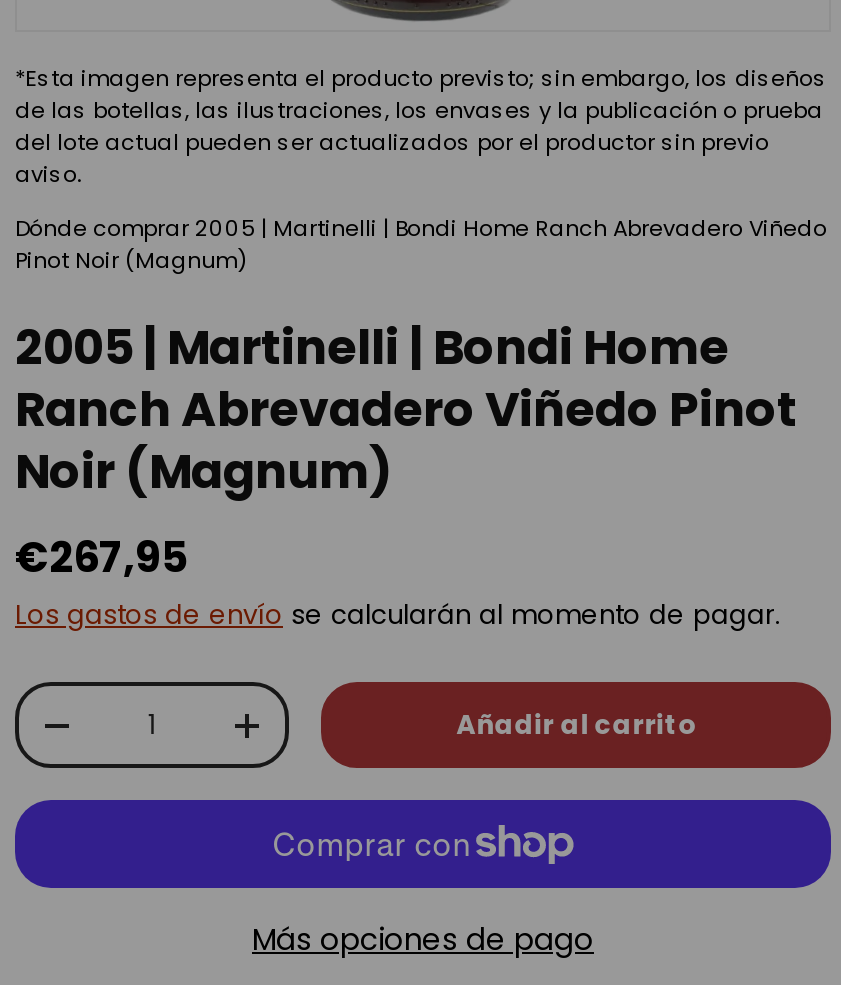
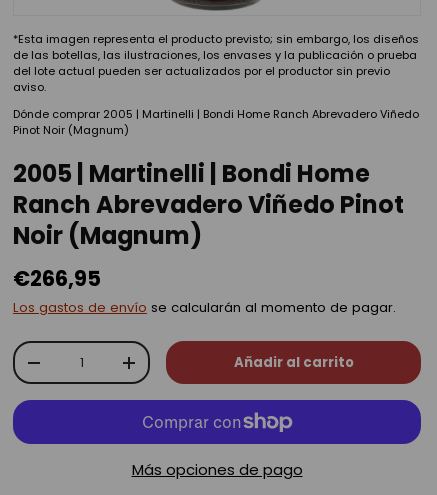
- €267,95
+ €266,95
